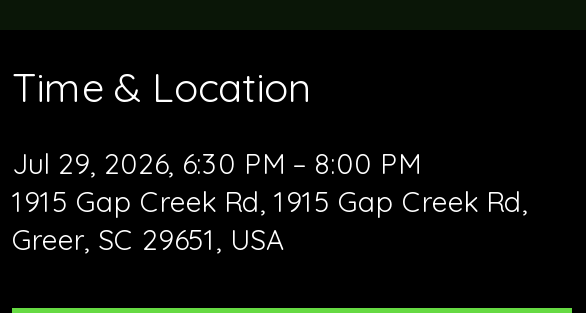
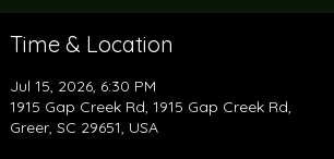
- Jul 29, 2026, 6:30 PM – 8:00 PM
+ Jul 15, 2026, 6:30 PM
